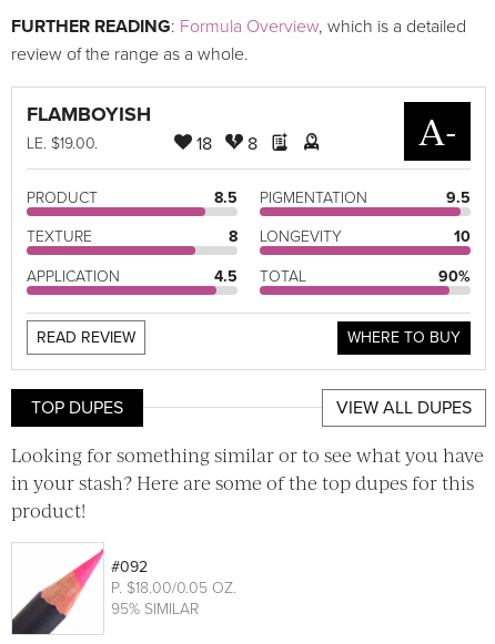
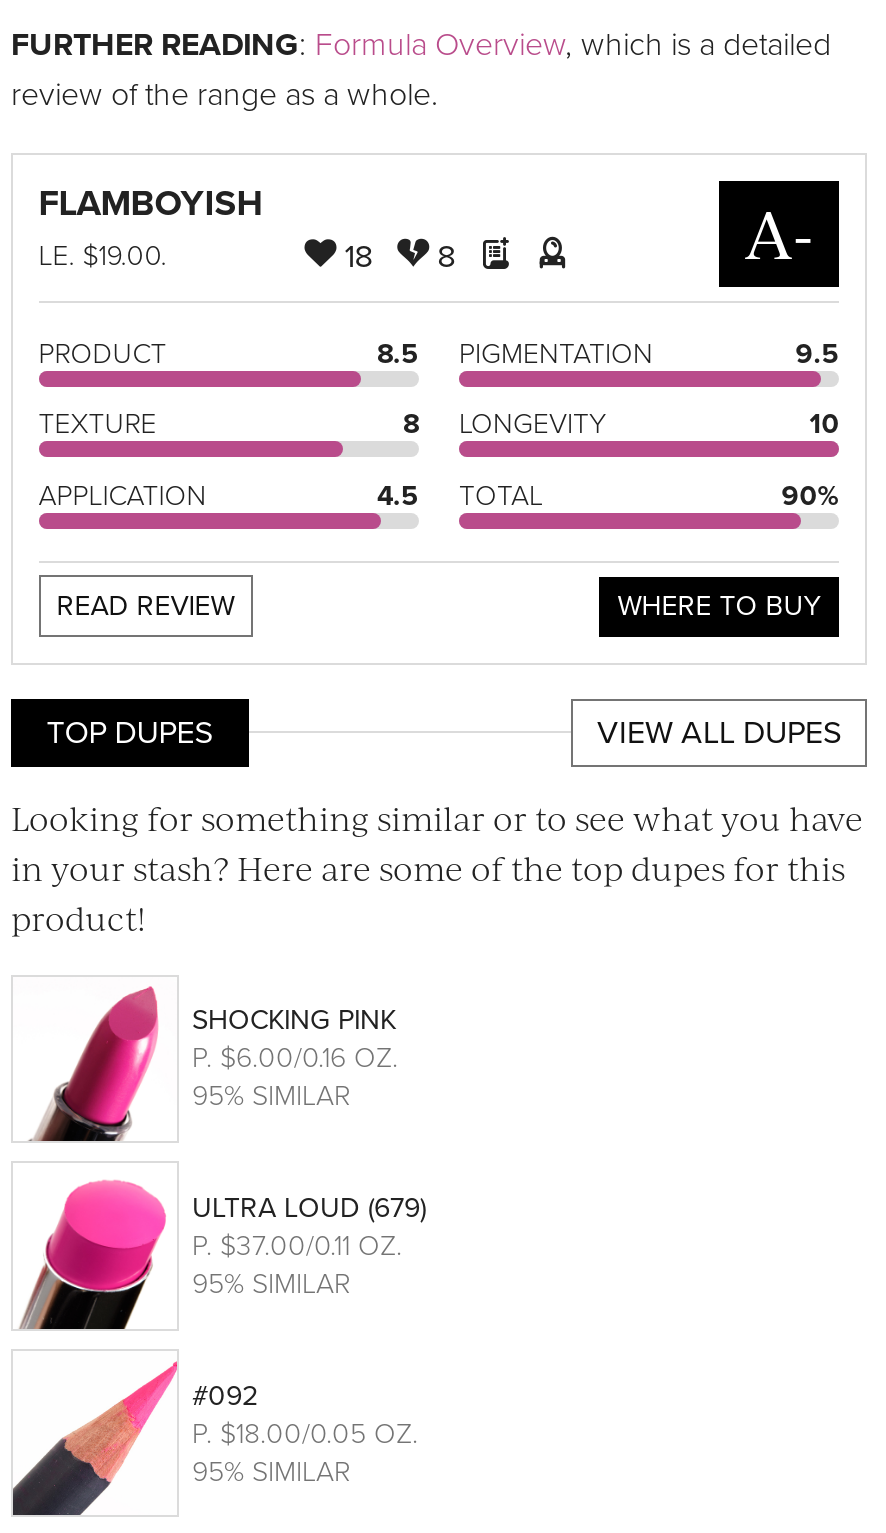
+ [image]
+ SHOCKING PINK
+ P. $6.00/0.16 OZ.
+ 95% SIMILAR
+ ULTRA LOUD (679)
+ P. $37.00/0.11 OZ.
+ 95% SIMILAR

+ [image]
